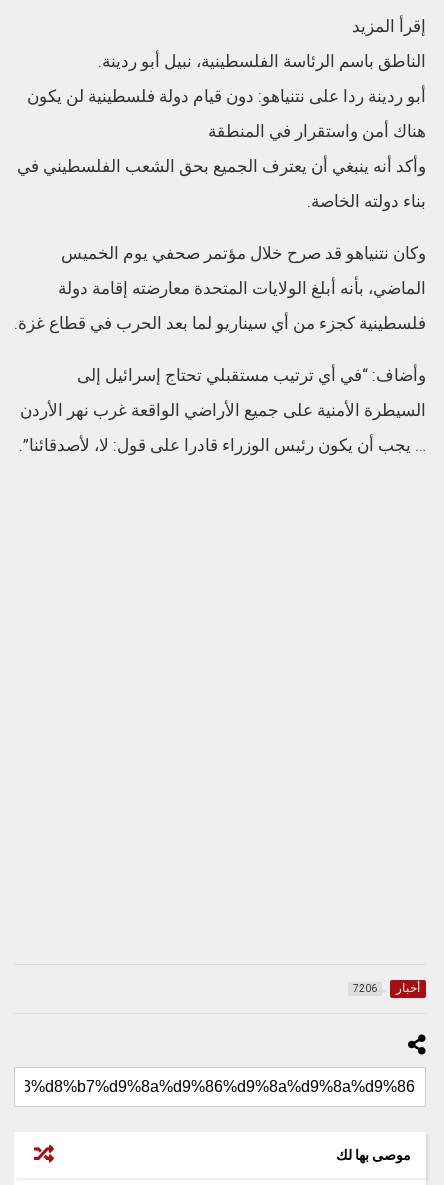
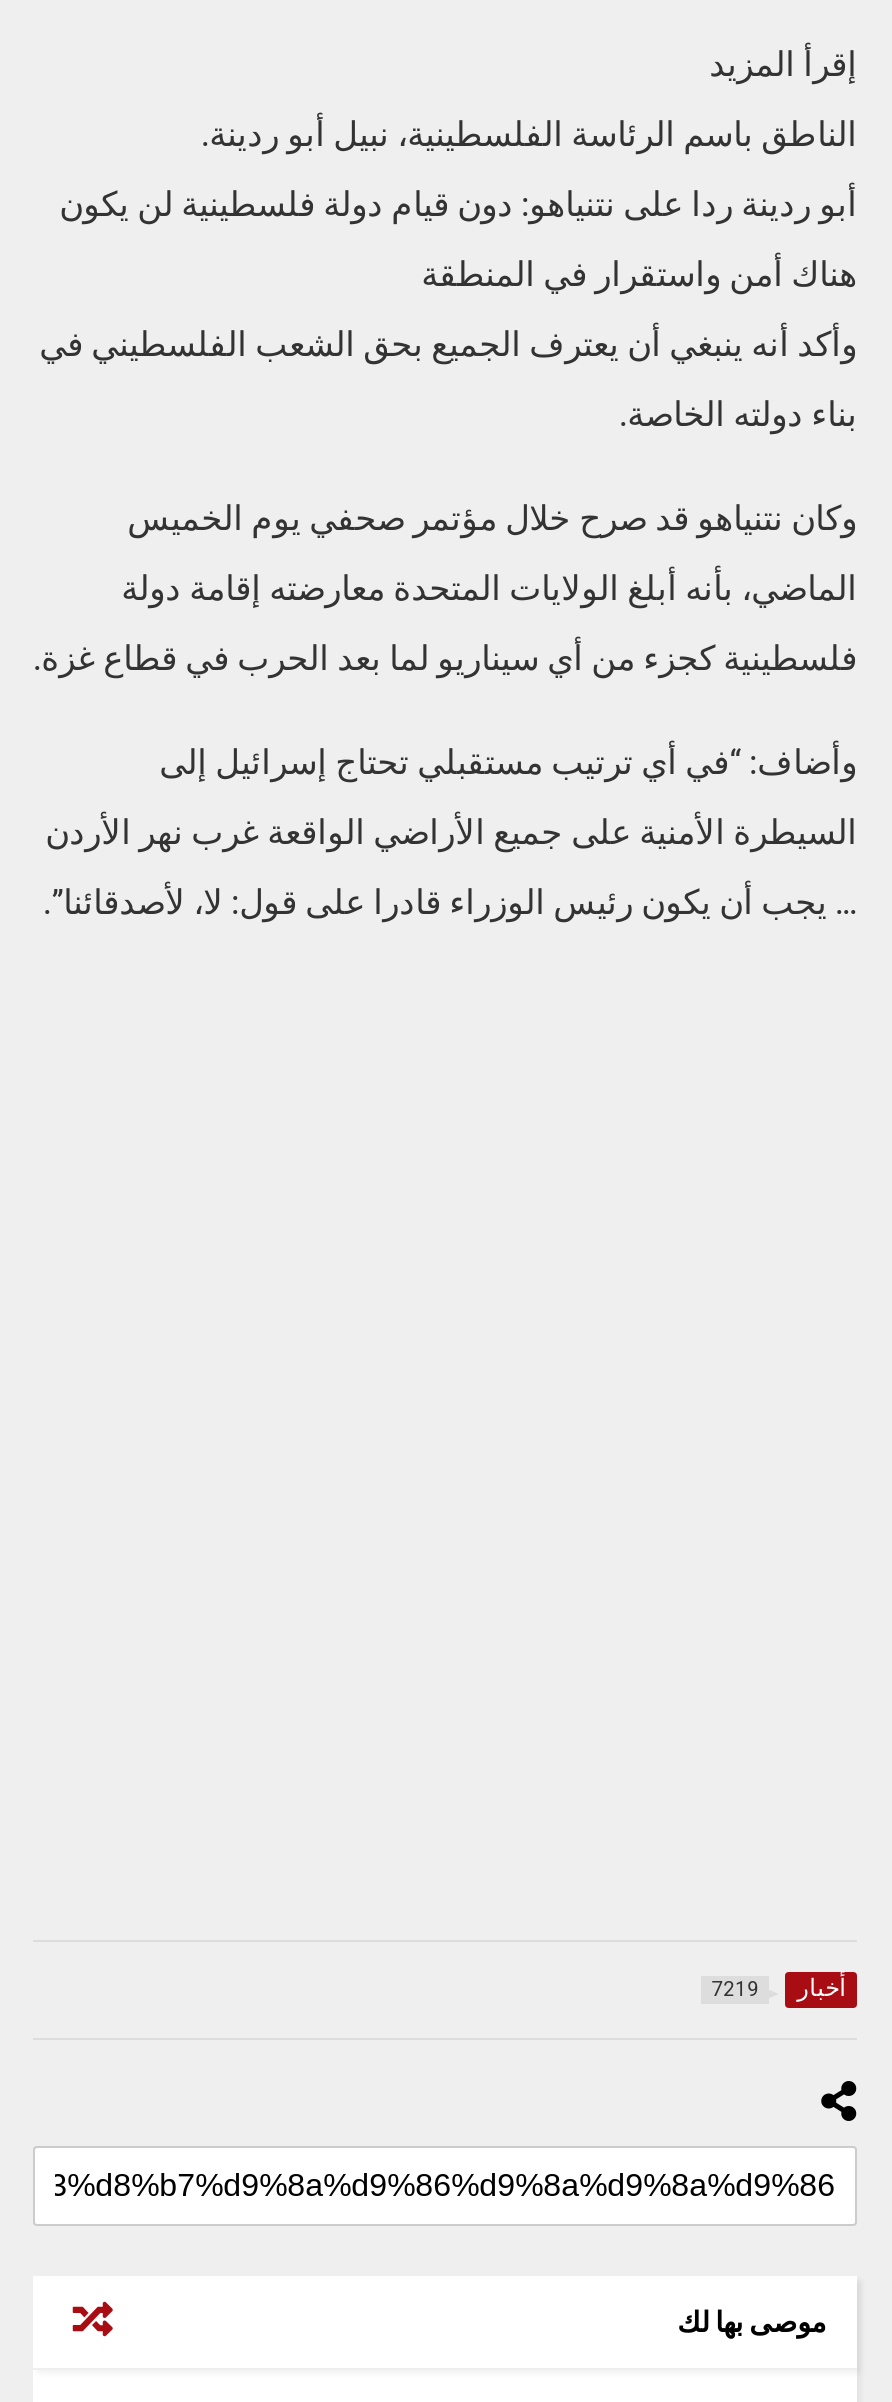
- أخبار 7206
+ أخبار 7219
